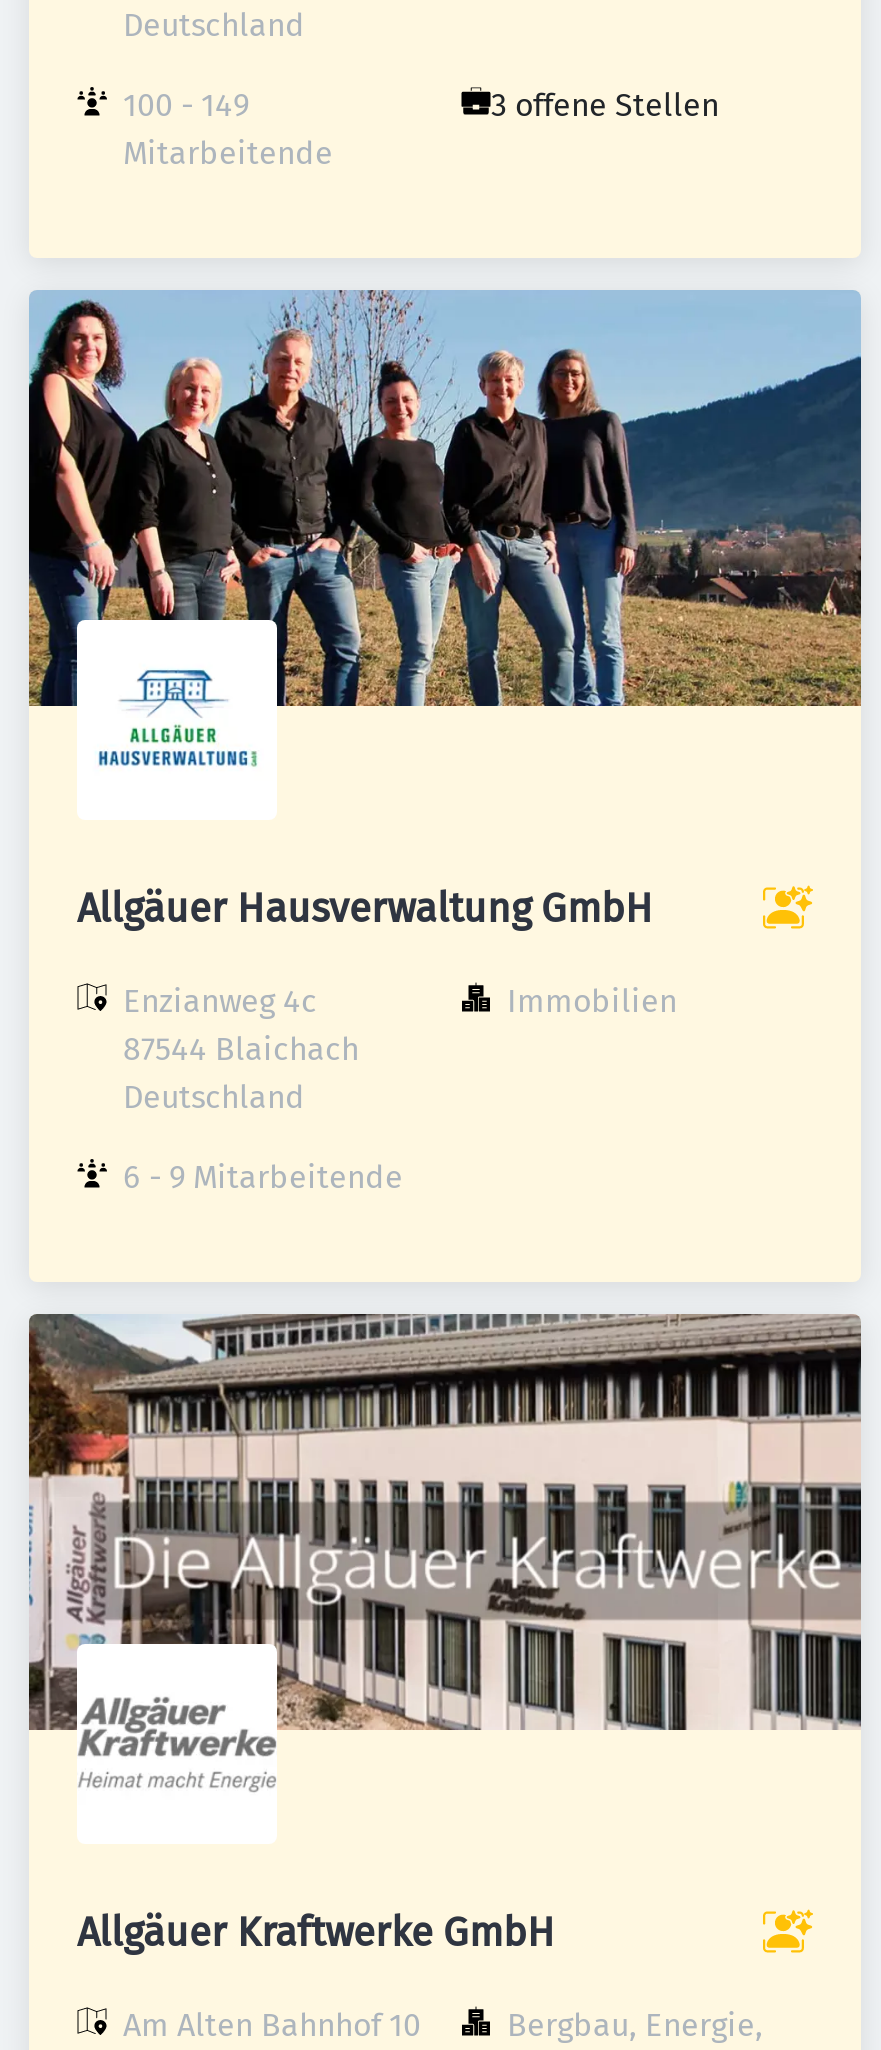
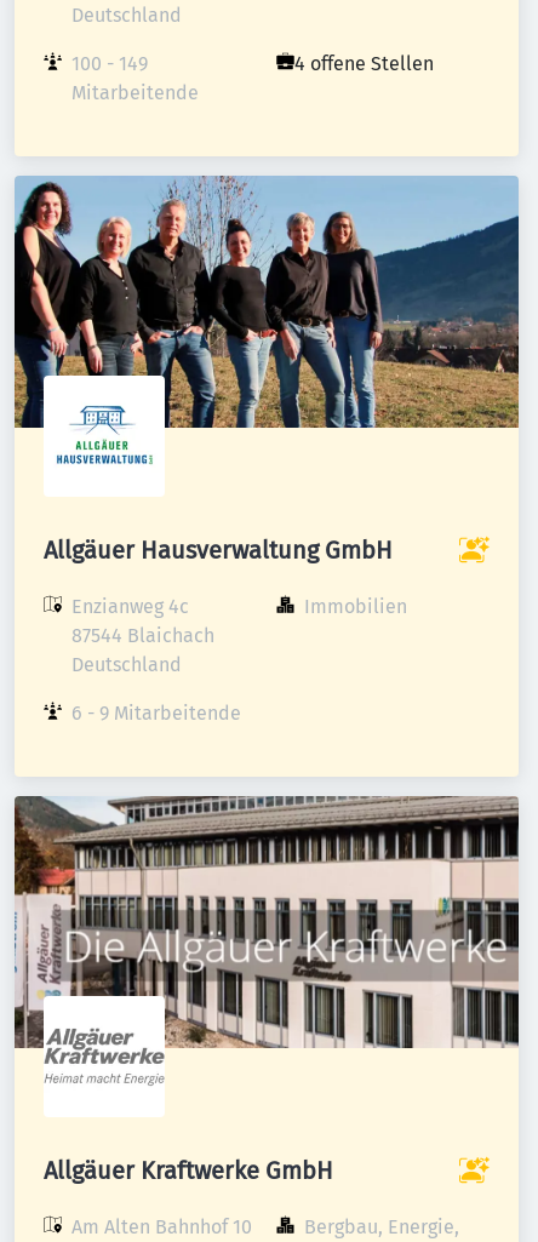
- 3 offene Stellen
+ 4 offene Stellen
